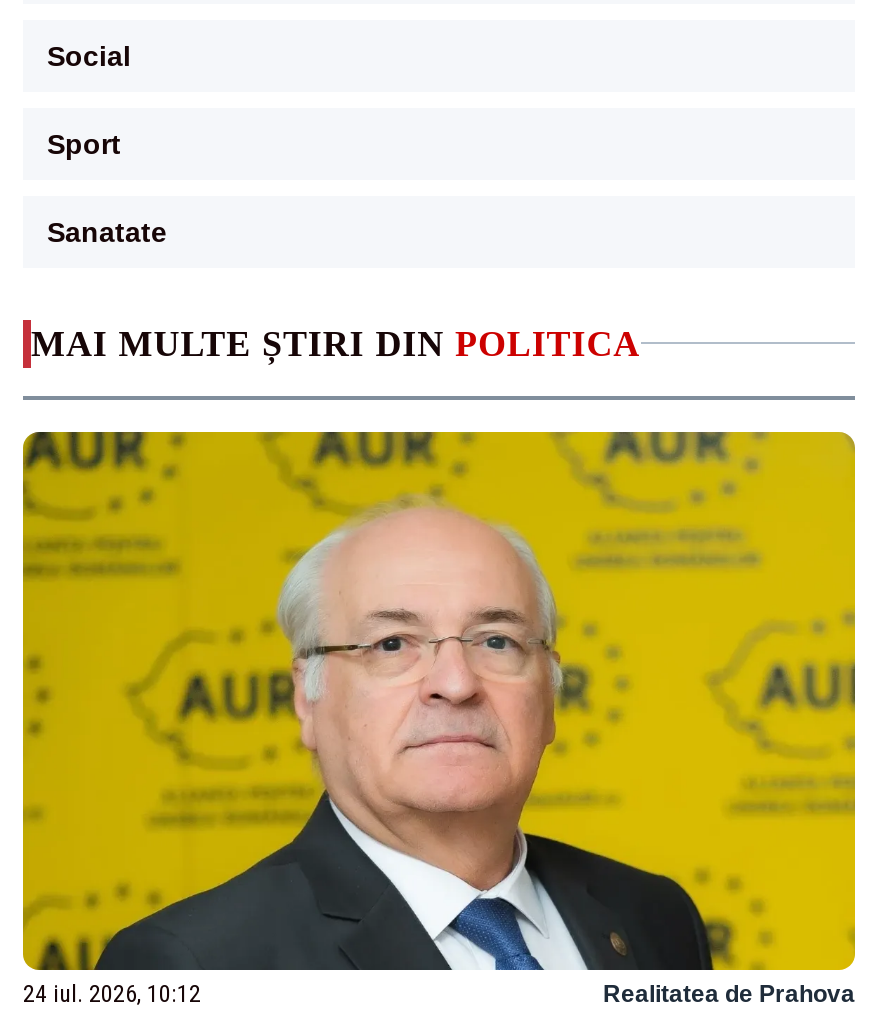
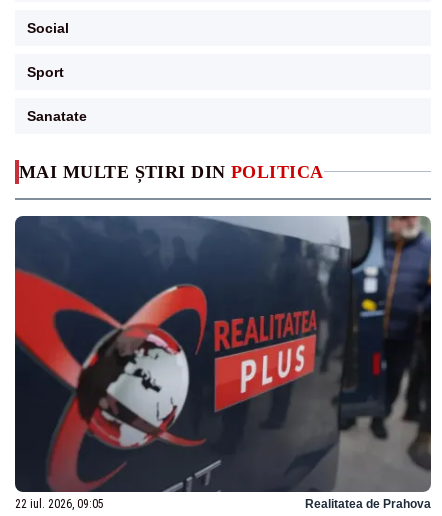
- [image]
- 24 iul. 2026, 10:12
+ [image]
+ 22 iul. 2026, 09:05
